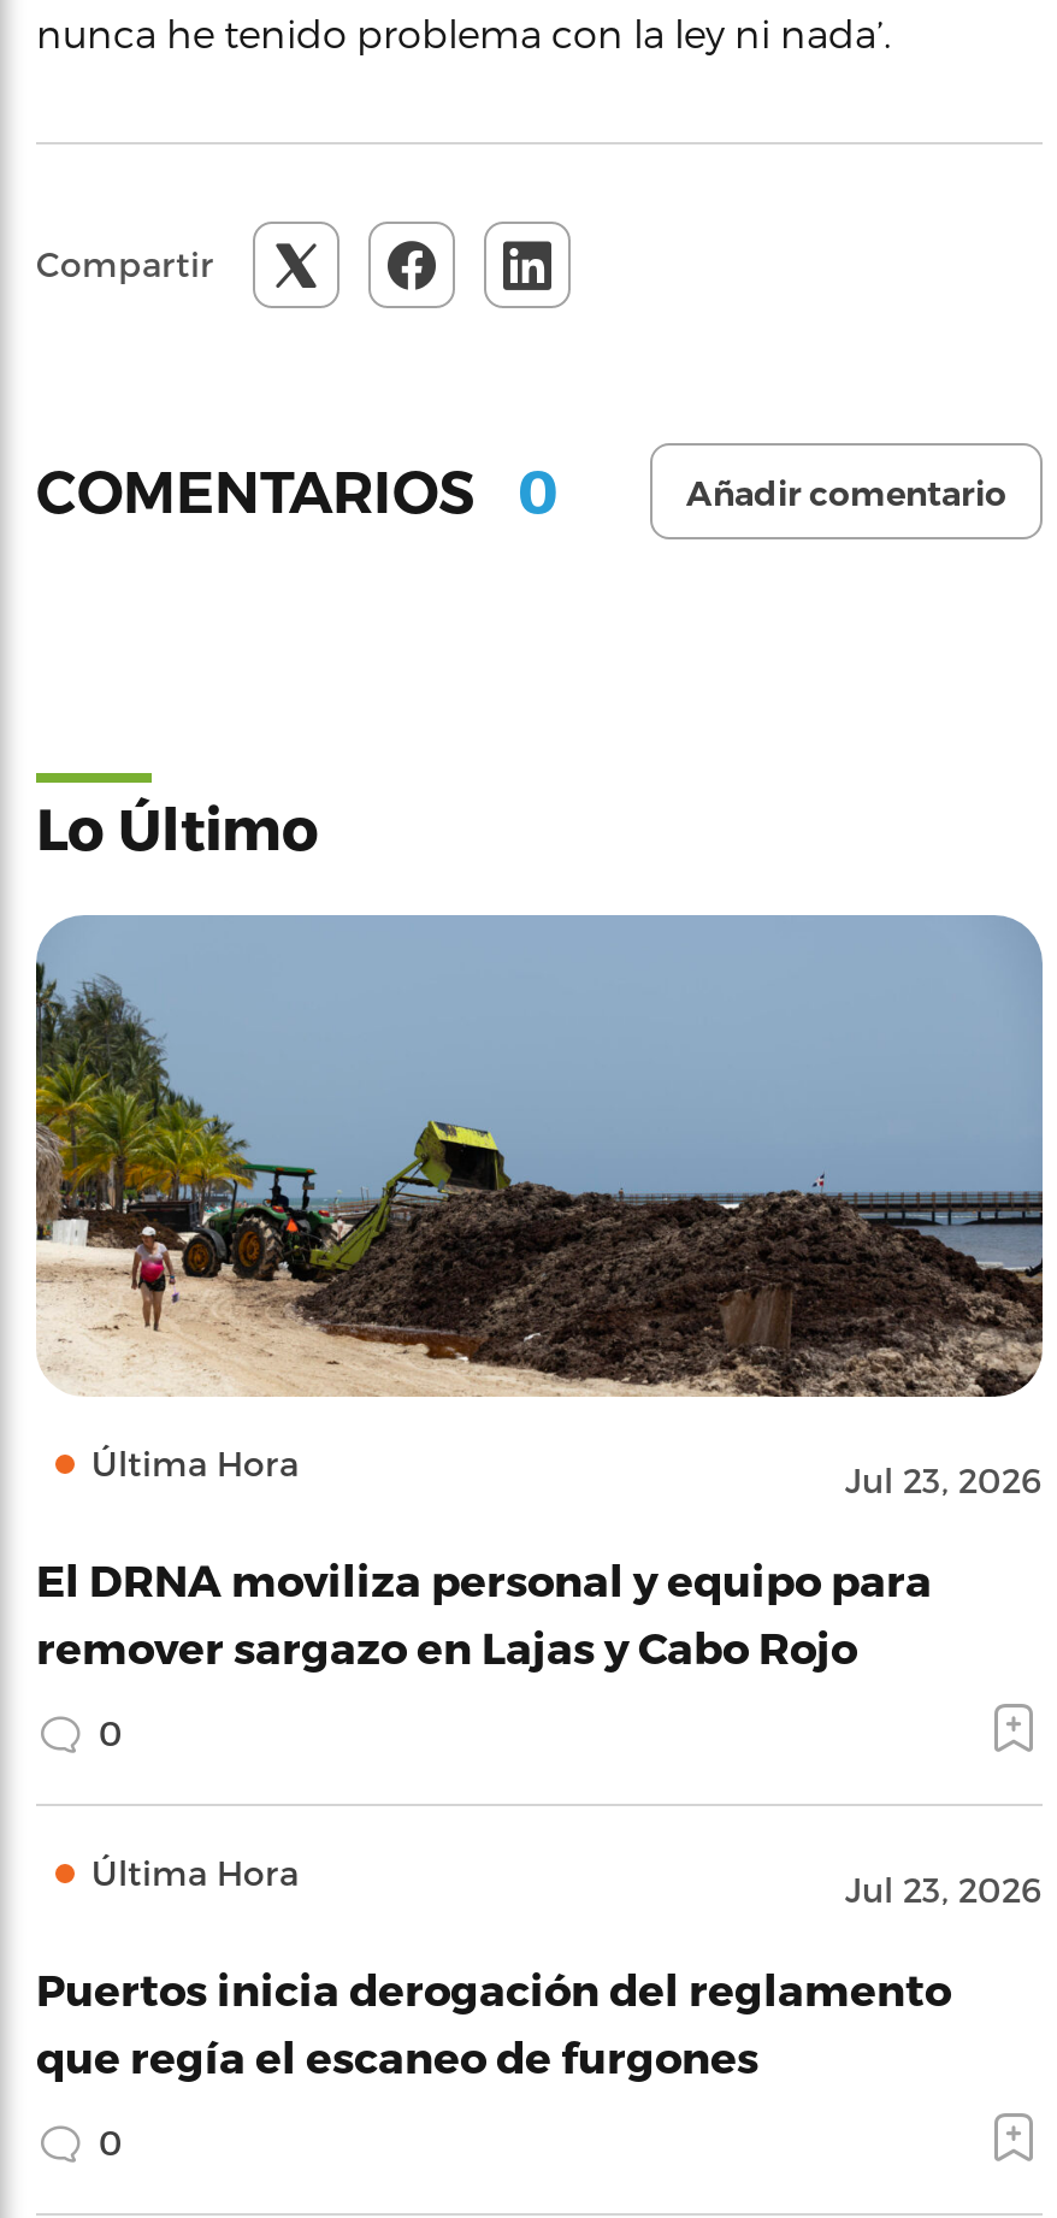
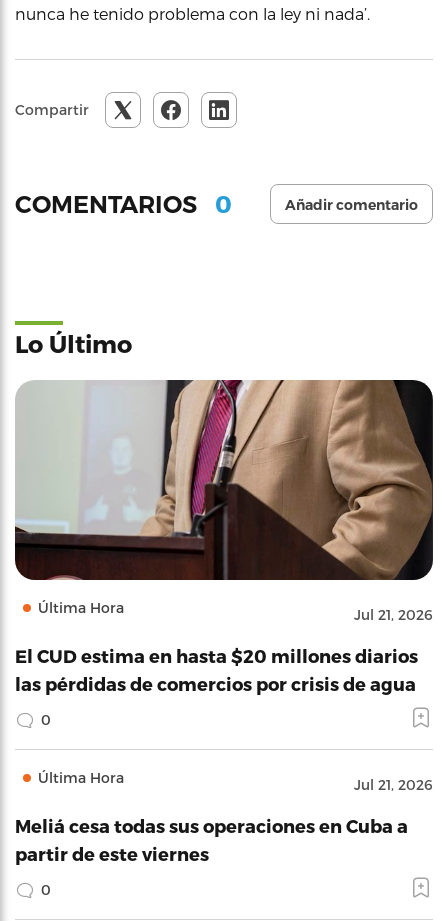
- [image]
- Jul 23, 2026
+ [image]
+ Jul 21, 2026

- El DRNA moviliza personal y equipo para
- remover sargazo en Lajas y Cabo Rojo
+ El CUD estima en hasta $20 millones diarios
+ las pérdidas de comercios por crisis de agua

- Jul 23, 2026
+ Jul 21, 2026

- Puertos inicia derogación del reglamento
- que regía el escaneo de furgones
+ Meliá cesa todas sus operaciones en Cuba a
+ partir de este viernes
